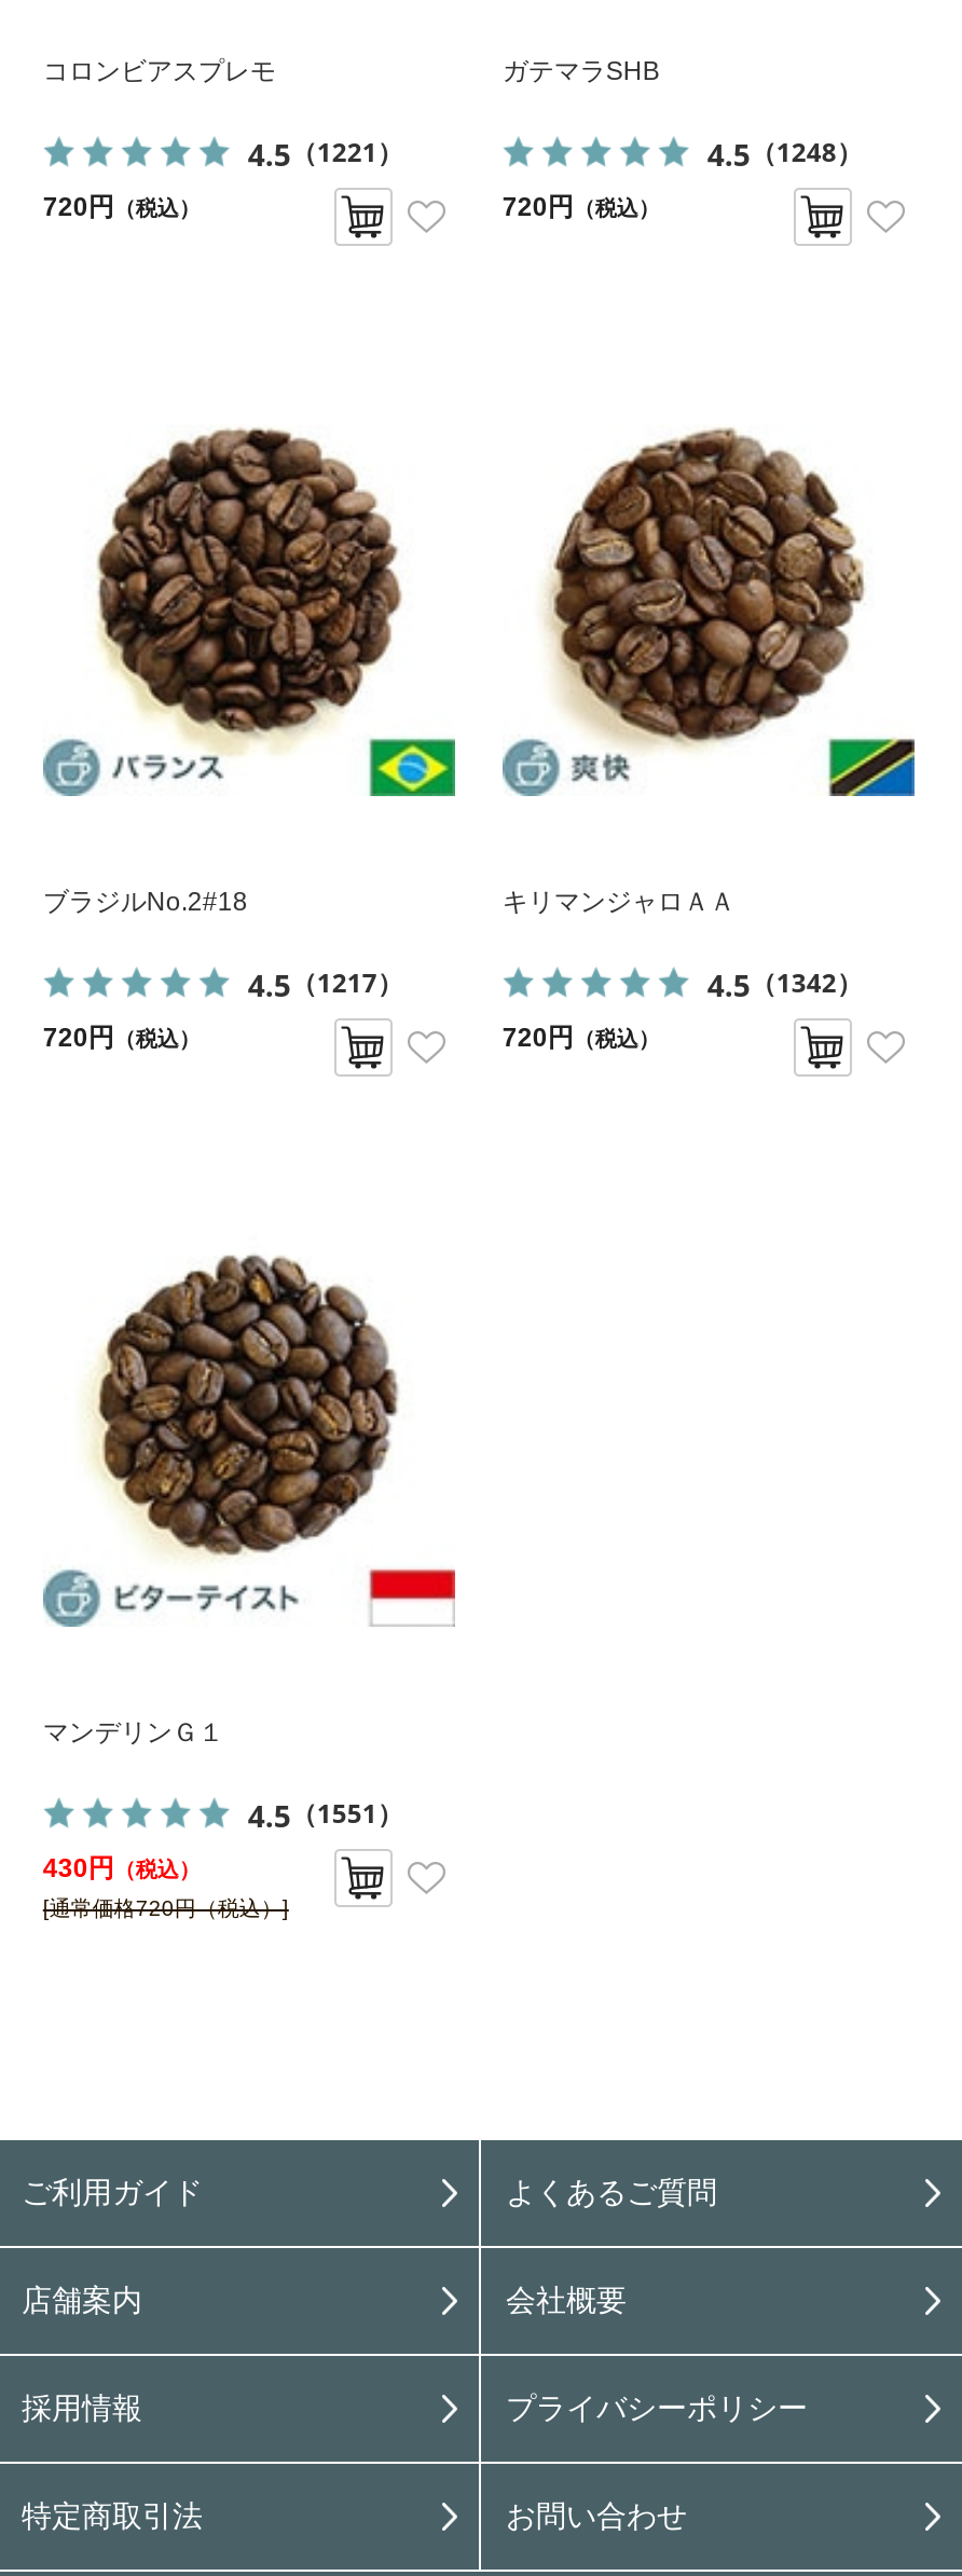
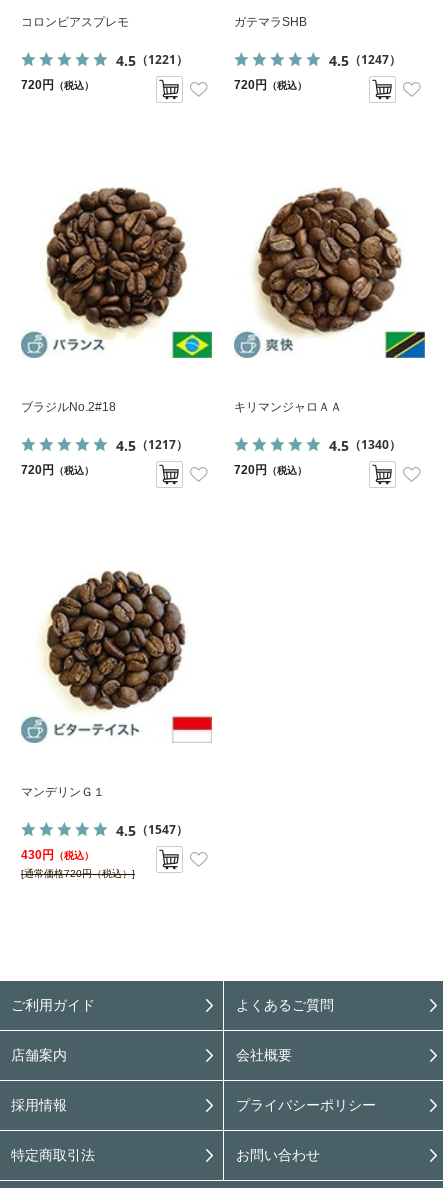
- 4.5（1248）
+ 4.5（1247）

- 4.5（1342）
+ 4.5（1340）

- 4.5（1551）
+ 4.5（1547）
